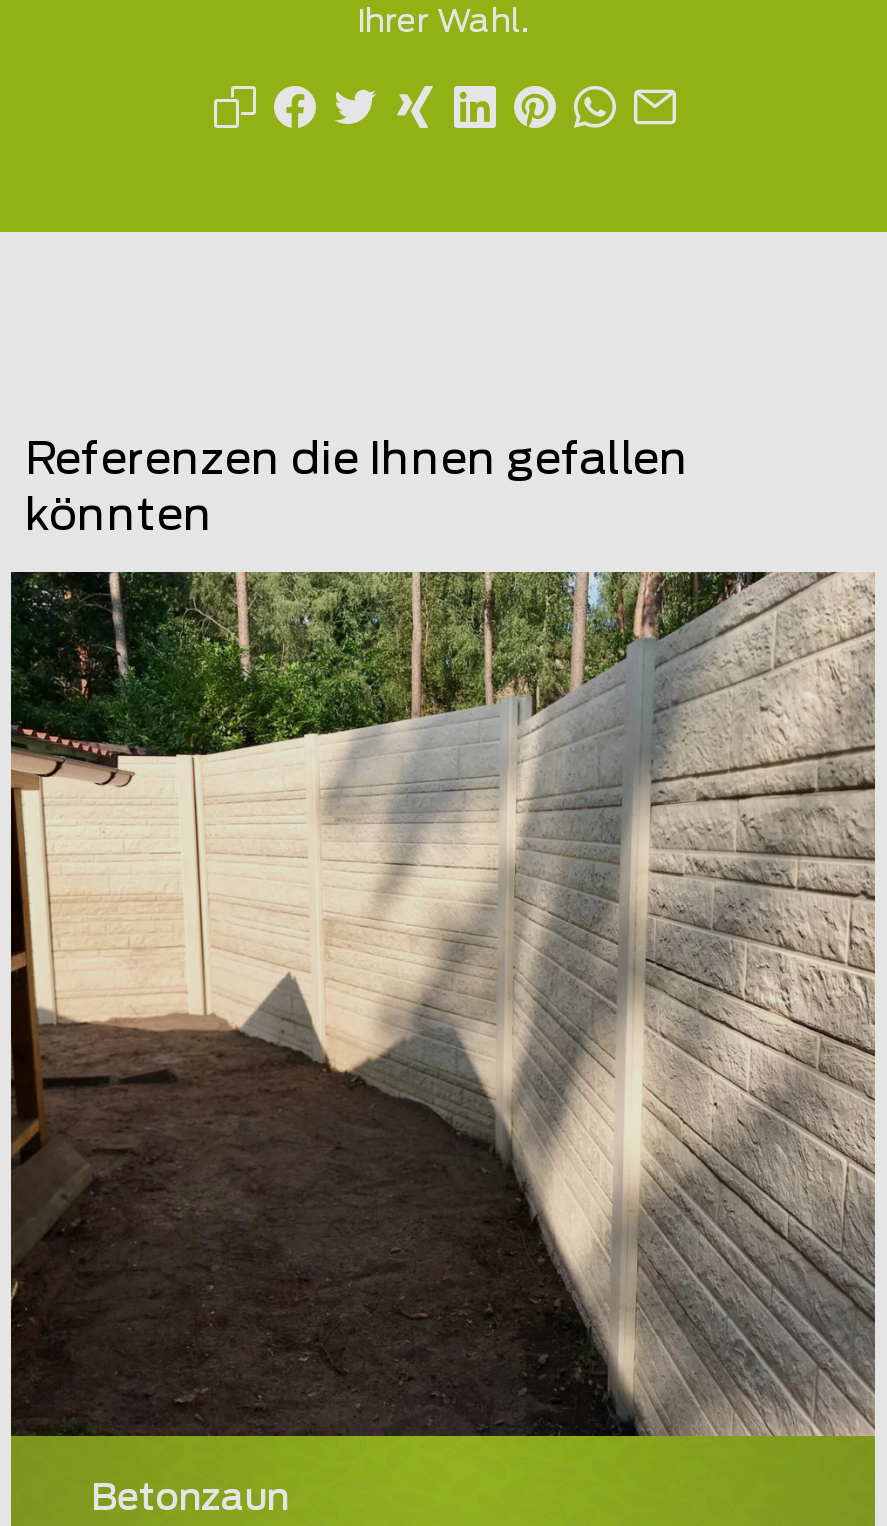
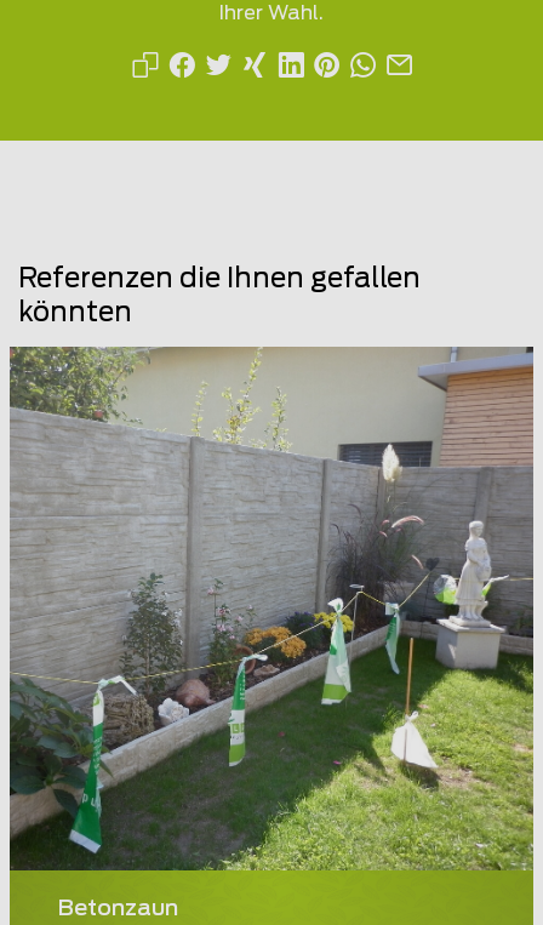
- [image]
+ [image]
